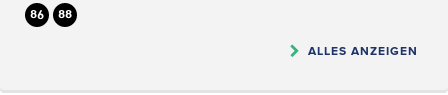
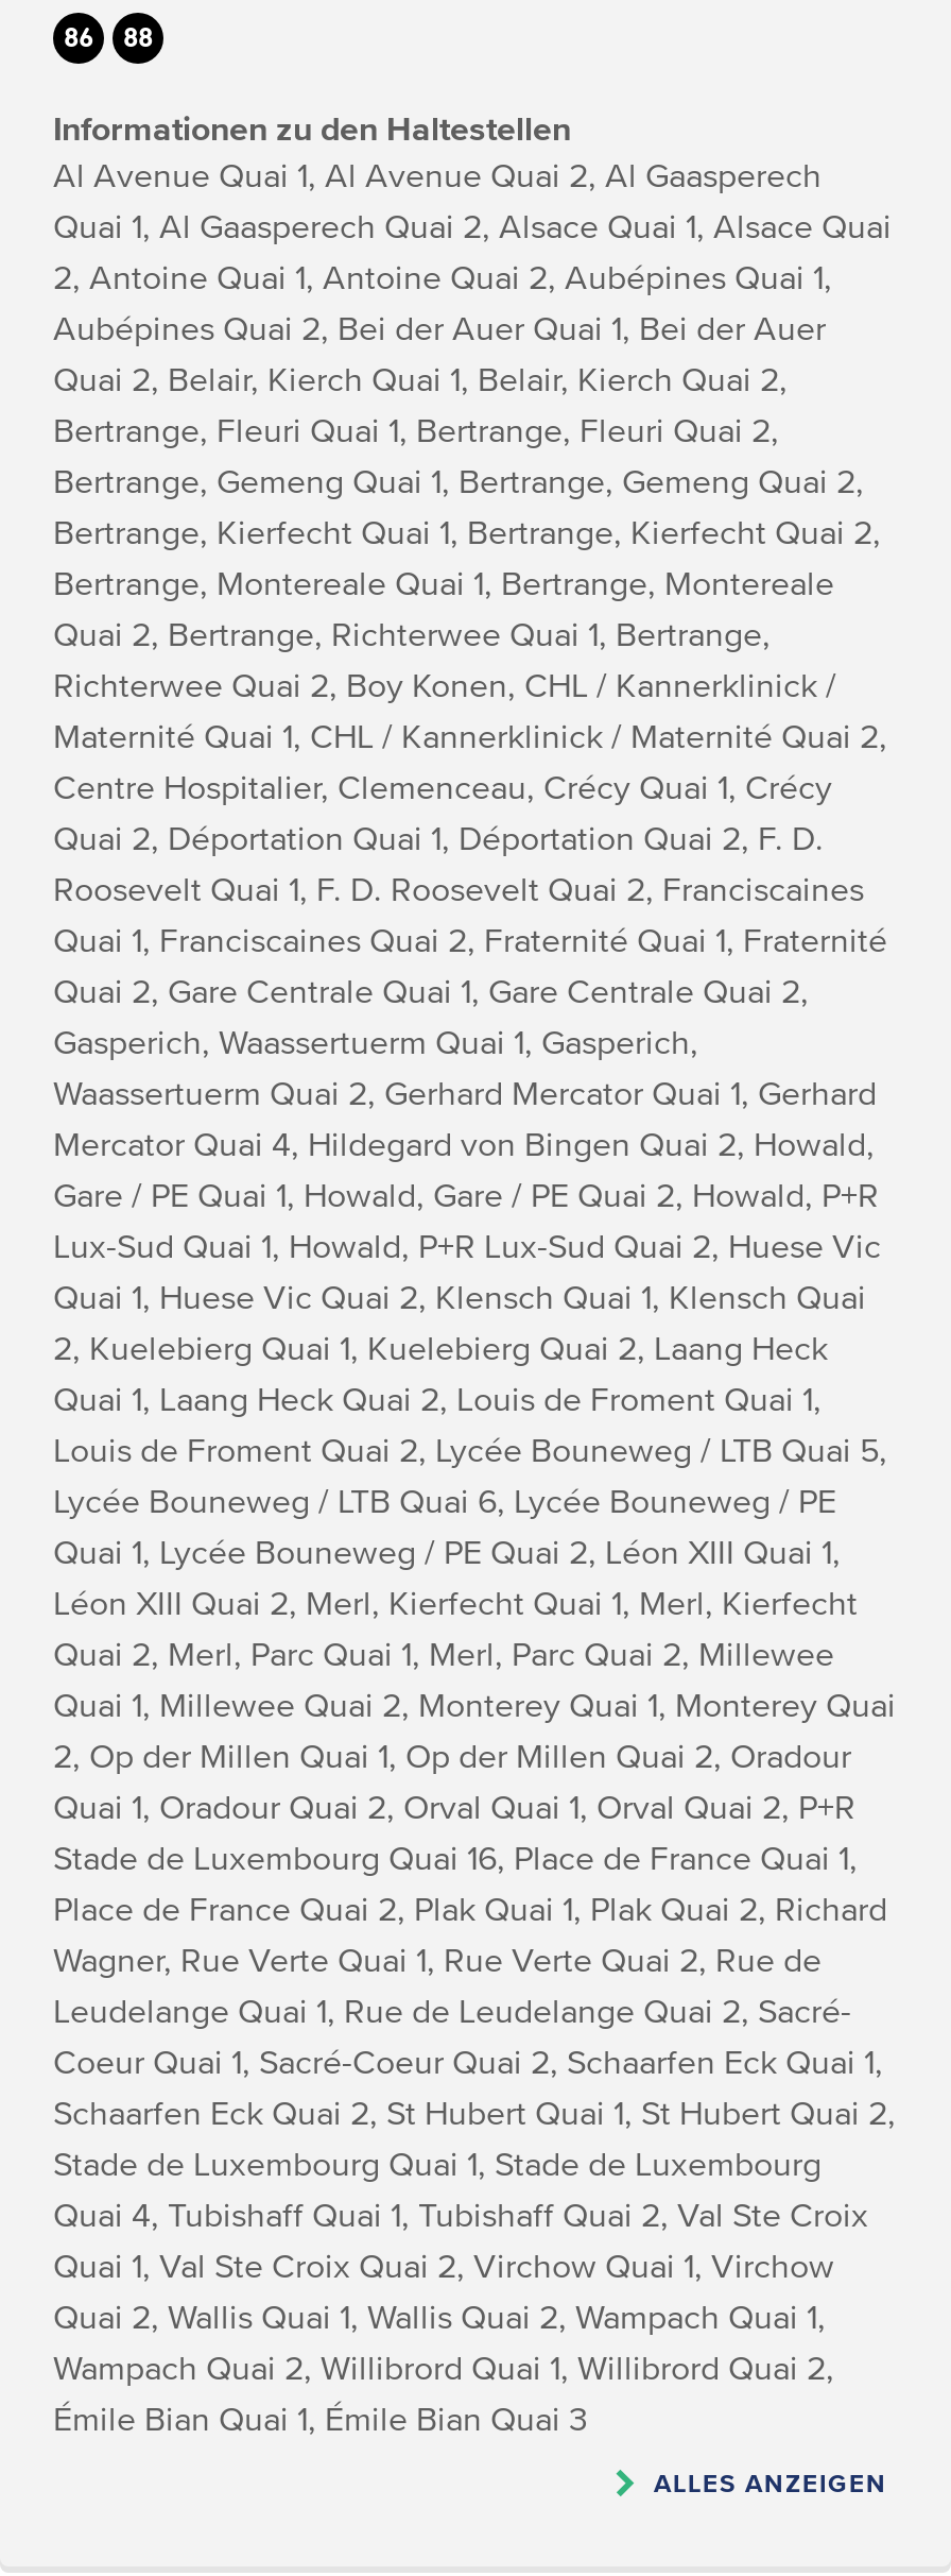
+ Informationen zu den Haltestellen
+ Al Avenue Quai 1, Al Avenue Quai 2, Al Gaasperech
+ Quai 1, Al Gaasperech Quai 2, Alsace Quai 1, Alsace Quai
+ 2, Antoine Quai 1, Antoine Quai 2, Aubépines Quai 1,
+ Aubépines Quai 2, Bei der Auer Quai 1, Bei der Auer
+ Quai 2, Belair, Kierch Quai 1, Belair, Kierch Quai 2,
+ Bertrange, Fleuri Quai 1, Bertrange, Fleuri Quai 2,
+ Bertrange, Gemeng Quai 1, Bertrange, Gemeng Quai 2,
+ Bertrange, Kierfecht Quai 1, Bertrange, Kierfecht Quai 2,
+ Bertrange, Montereale Quai 1, Bertrange, Montereale
+ Quai 2, Bertrange, Richterwee Quai 1, Bertrange,
+ Richterwee Quai 2, Boy Konen, CHL / Kannerklinick /
+ Maternité Quai 1, CHL / Kannerklinick / Maternité Quai 2,
+ Centre Hospitalier, Clemenceau, Crécy Quai 1, Crécy
+ Quai 2, Déportation Quai 1, Déportation Quai 2, F. D.
+ Roosevelt Quai 1, F. D. Roosevelt Quai 2, Franciscaines
+ Quai 1, Franciscaines Quai 2, Fraternité Quai 1, Fraternité
+ Quai 2, Gare Centrale Quai 1, Gare Centrale Quai 2,
+ Gasperich, Waassertuerm Quai 1, Gasperich,
+ Waassertuerm Quai 2, Gerhard Mercator Quai 1, Gerhard
+ Mercator Quai 4, Hildegard von Bingen Quai 2, Howald,
+ Gare / PE Quai 1, Howald, Gare / PE Quai 2, Howald, P+R
+ Lux-Sud Quai 1, Howald, P+R Lux-Sud Quai 2, Huese Vic
+ Quai 1, Huese Vic Quai 2, Klensch Quai 1, Klensch Quai
+ 2, Kuelebierg Quai 1, Kuelebierg Quai 2, Laang Heck
+ Quai 1, Laang Heck Quai 2, Louis de Froment Quai 1,
+ Louis de Froment Quai 2, Lycée Bouneweg / LTB Quai 5,
+ Lycée Bouneweg / LTB Quai 6, Lycée Bouneweg / PE
+ Quai 1, Lycée Bouneweg / PE Quai 2, Léon XIII Quai 1,
+ Léon XIII Quai 2, Merl, Kierfecht Quai 1, Merl, Kierfecht
+ Quai 2, Merl, Parc Quai 1, Merl, Parc Quai 2, Millewee
+ Quai 1, Millewee Quai 2, Monterey Quai 1, Monterey Quai
+ 2, Op der Millen Quai 1, Op der Millen Quai 2, Oradour
+ Quai 1, Oradour Quai 2, Orval Quai 1, Orval Quai 2, P+R
+ Stade de Luxembourg Quai 16, Place de France Quai 1,
+ Place de France Quai 2, Plak Quai 1, Plak Quai 2, Richard
+ Wagner, Rue Verte Quai 1, Rue Verte Quai 2, Rue de
+ Leudelange Quai 1, Rue de Leudelange Quai 2, Sacré-
+ Coeur Quai 1, Sacré-Coeur Quai 2, Schaarfen Eck Quai 1,
+ Schaarfen Eck Quai 2, St Hubert Quai 1, St Hubert Quai 2,
+ Stade de Luxembourg Quai 1, Stade de Luxembourg
+ Quai 4, Tubishaff Quai 1, Tubishaff Quai 2, Val Ste Croix
+ Quai 1, Val Ste Croix Quai 2, Virchow Quai 1, Virchow
+ Quai 2, Wallis Quai 1, Wallis Quai 2, Wampach Quai 1,
+ Wampach Quai 2, Willibrord Quai 1, Willibrord Quai 2,
+ Émile Bian Quai 1, Émile Bian Quai 3
